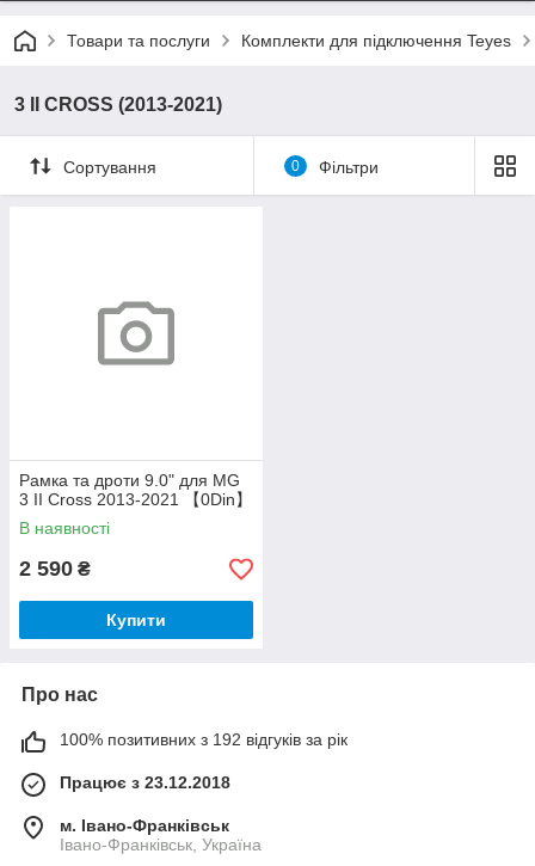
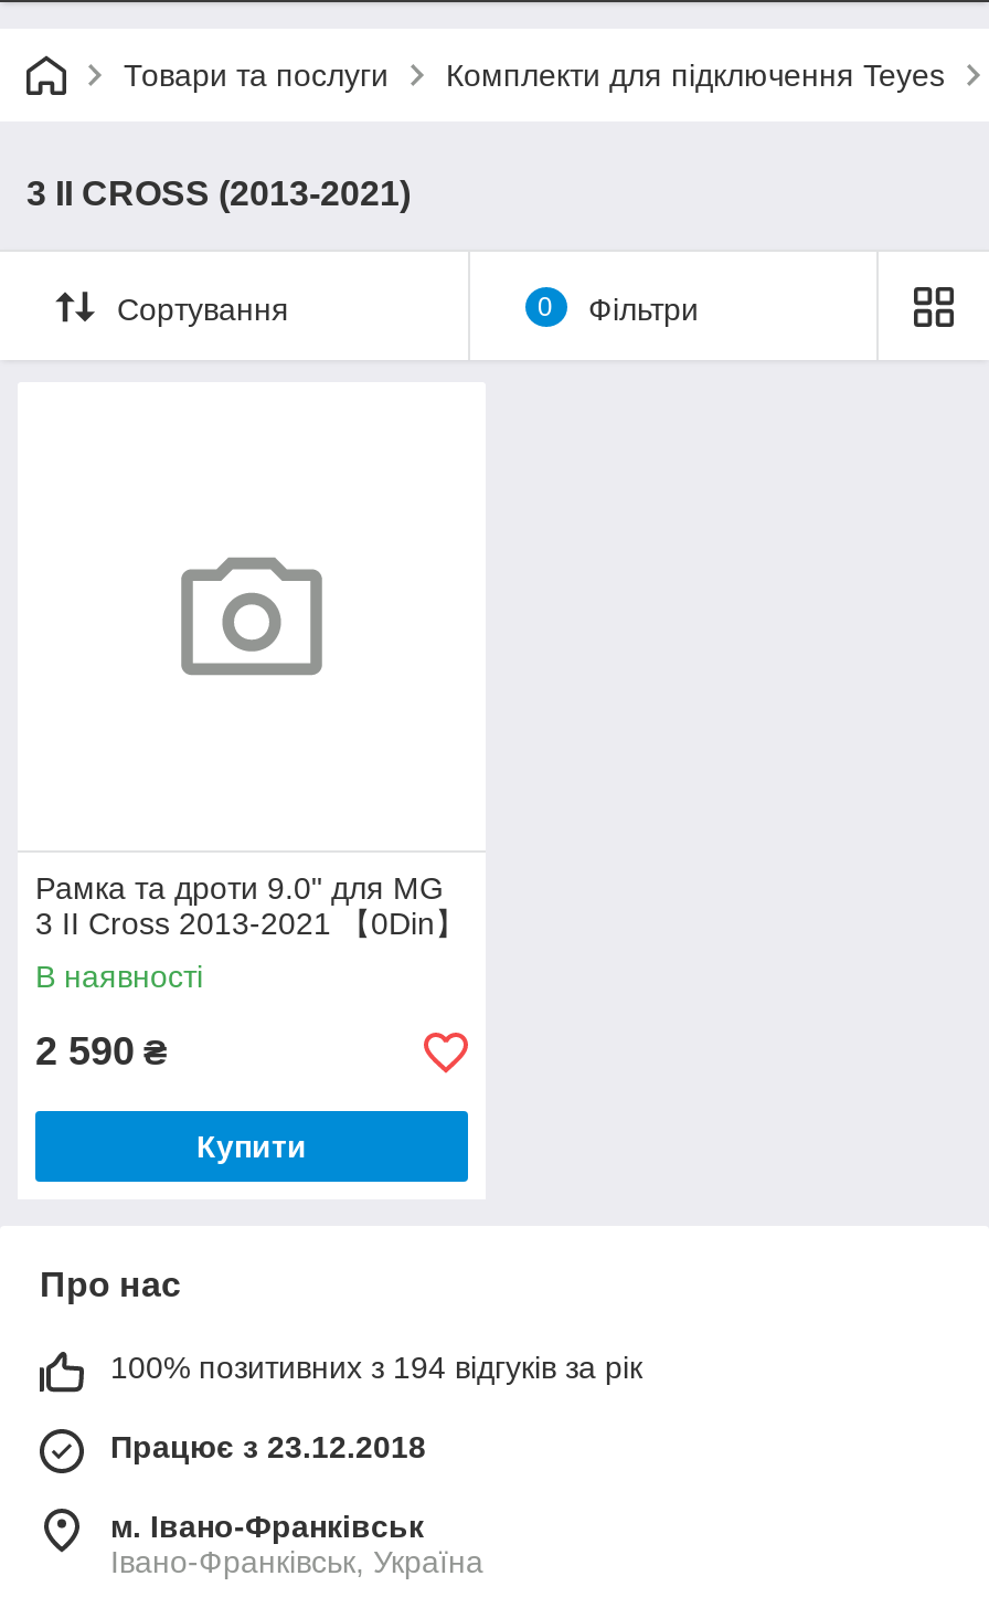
- 100% позитивних з 192 відгуків за рік
+ 100% позитивних з 194 відгуків за рік
